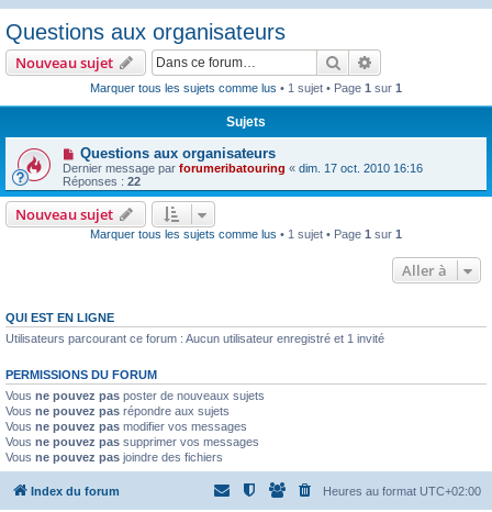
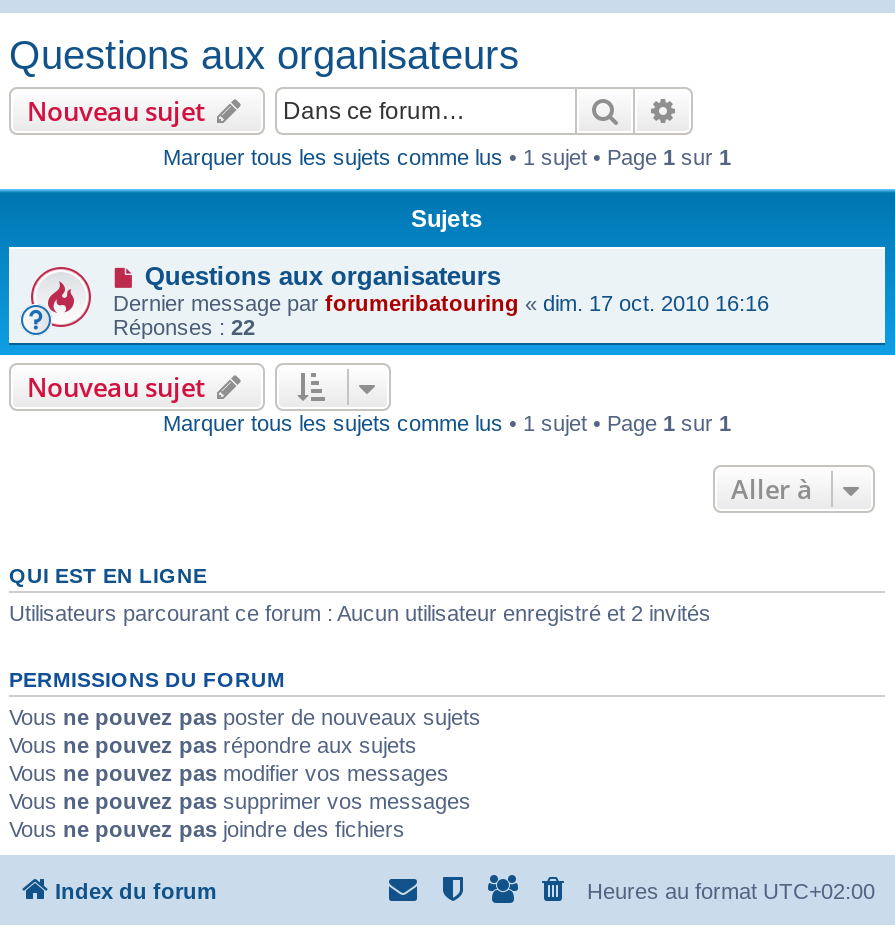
- Utilisateurs parcourant ce forum : Aucun utilisateur enregistré et 1 invité
+ Utilisateurs parcourant ce forum : Aucun utilisateur enregistré et 2 invités
